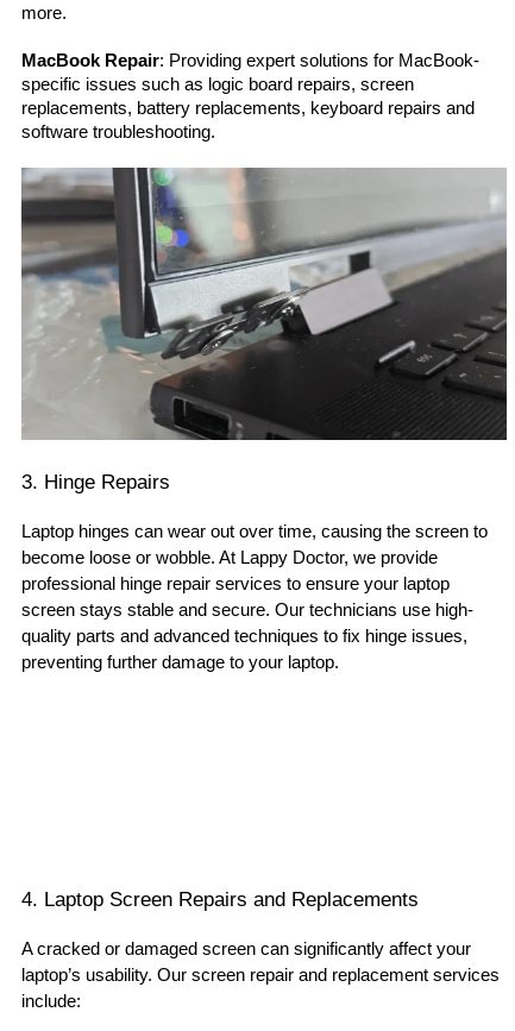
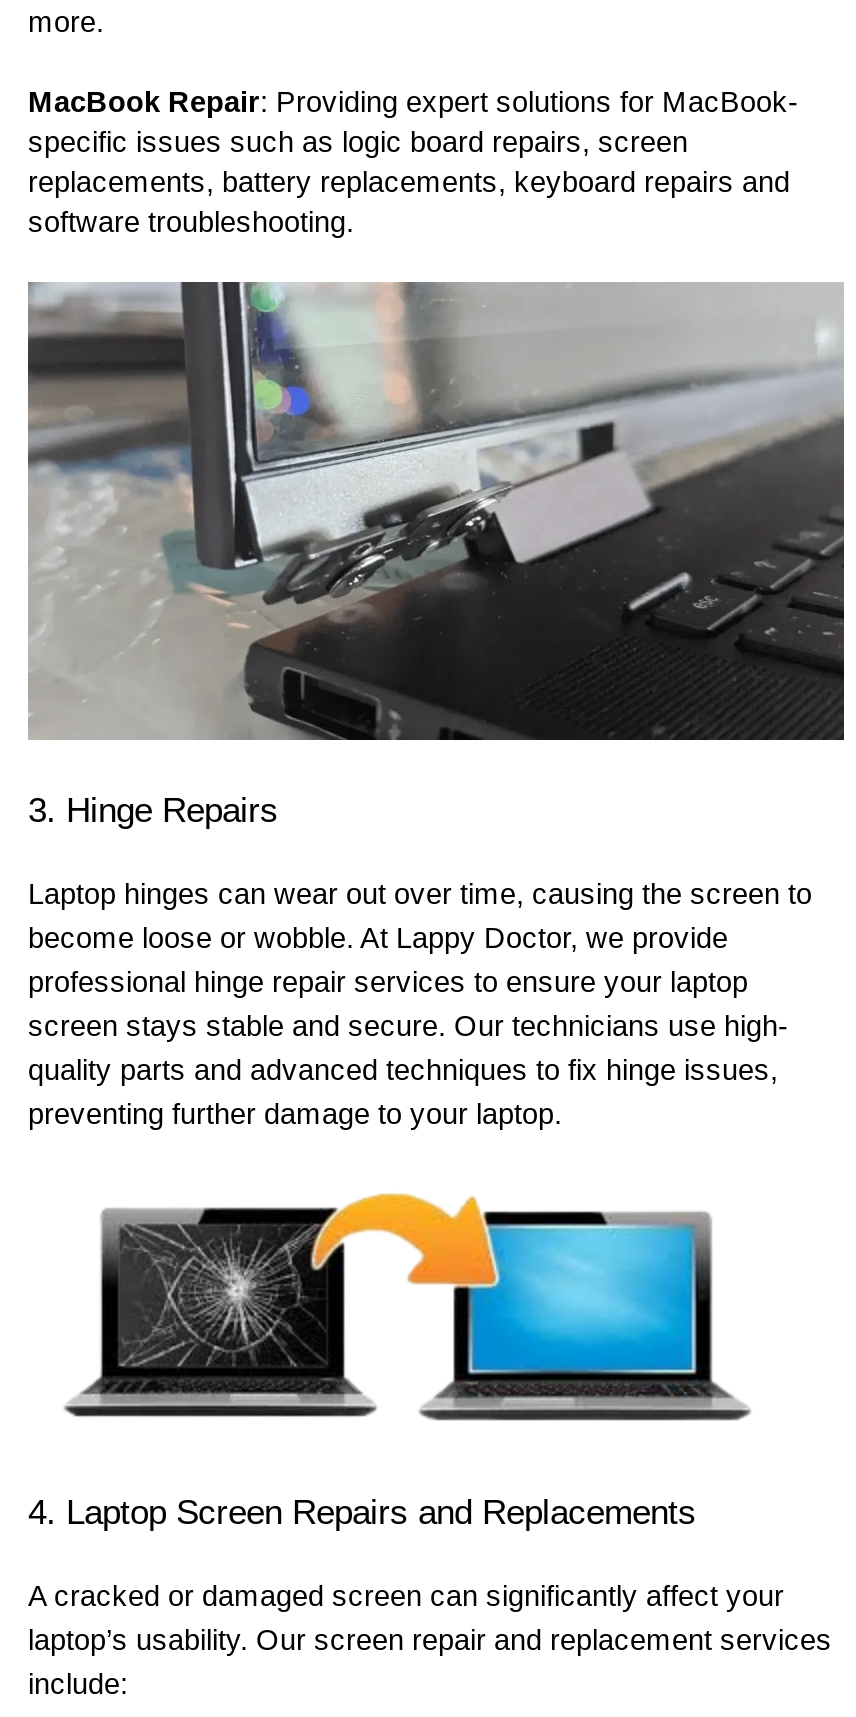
+ [image]
